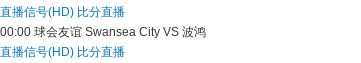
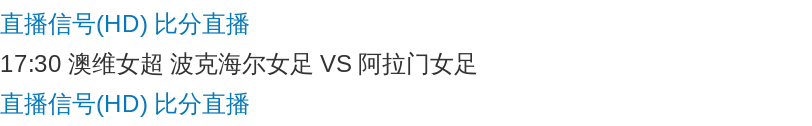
- 00:00 球会友谊Swansea City VS 波鸿
+ 17:30 澳维女超波克海尔女足 VS 阿拉门女足
